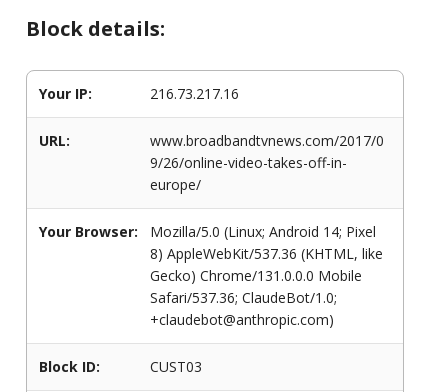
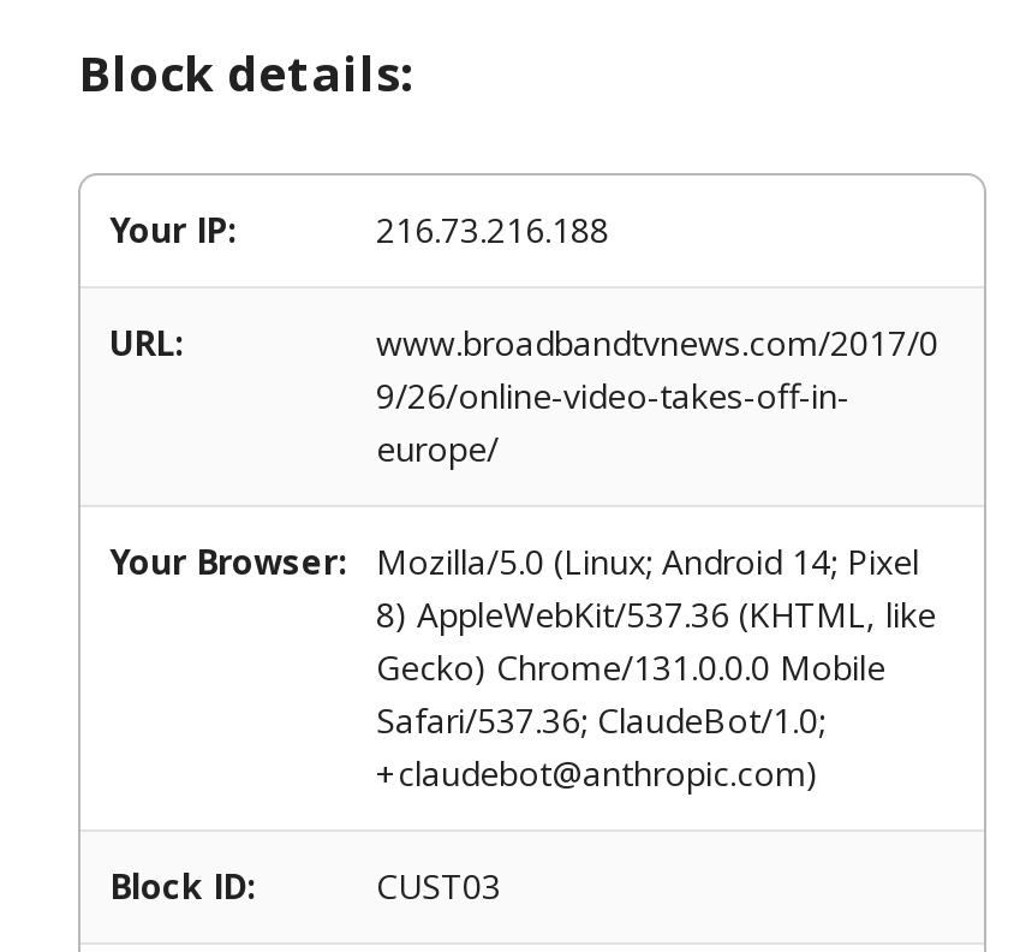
- 216.73.217.16
+ 216.73.216.188
